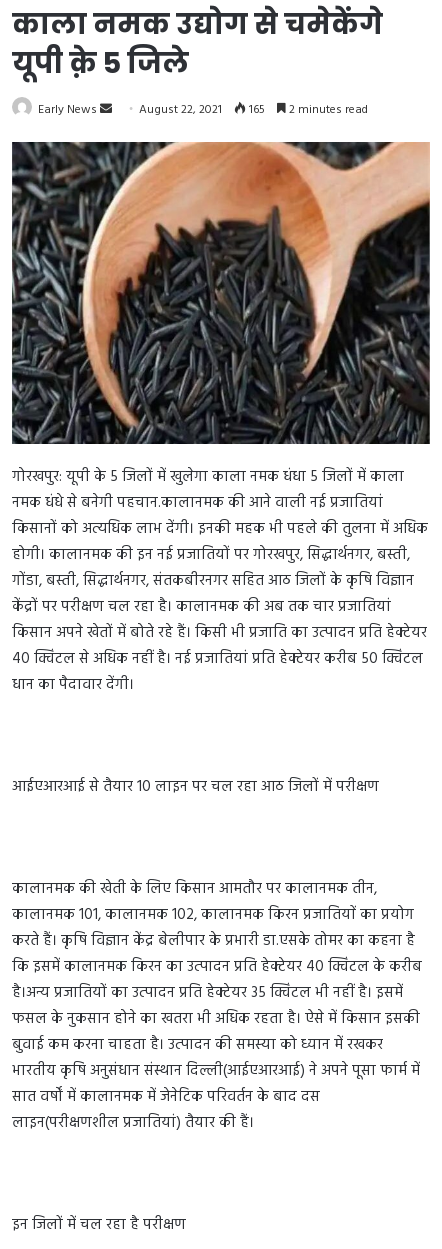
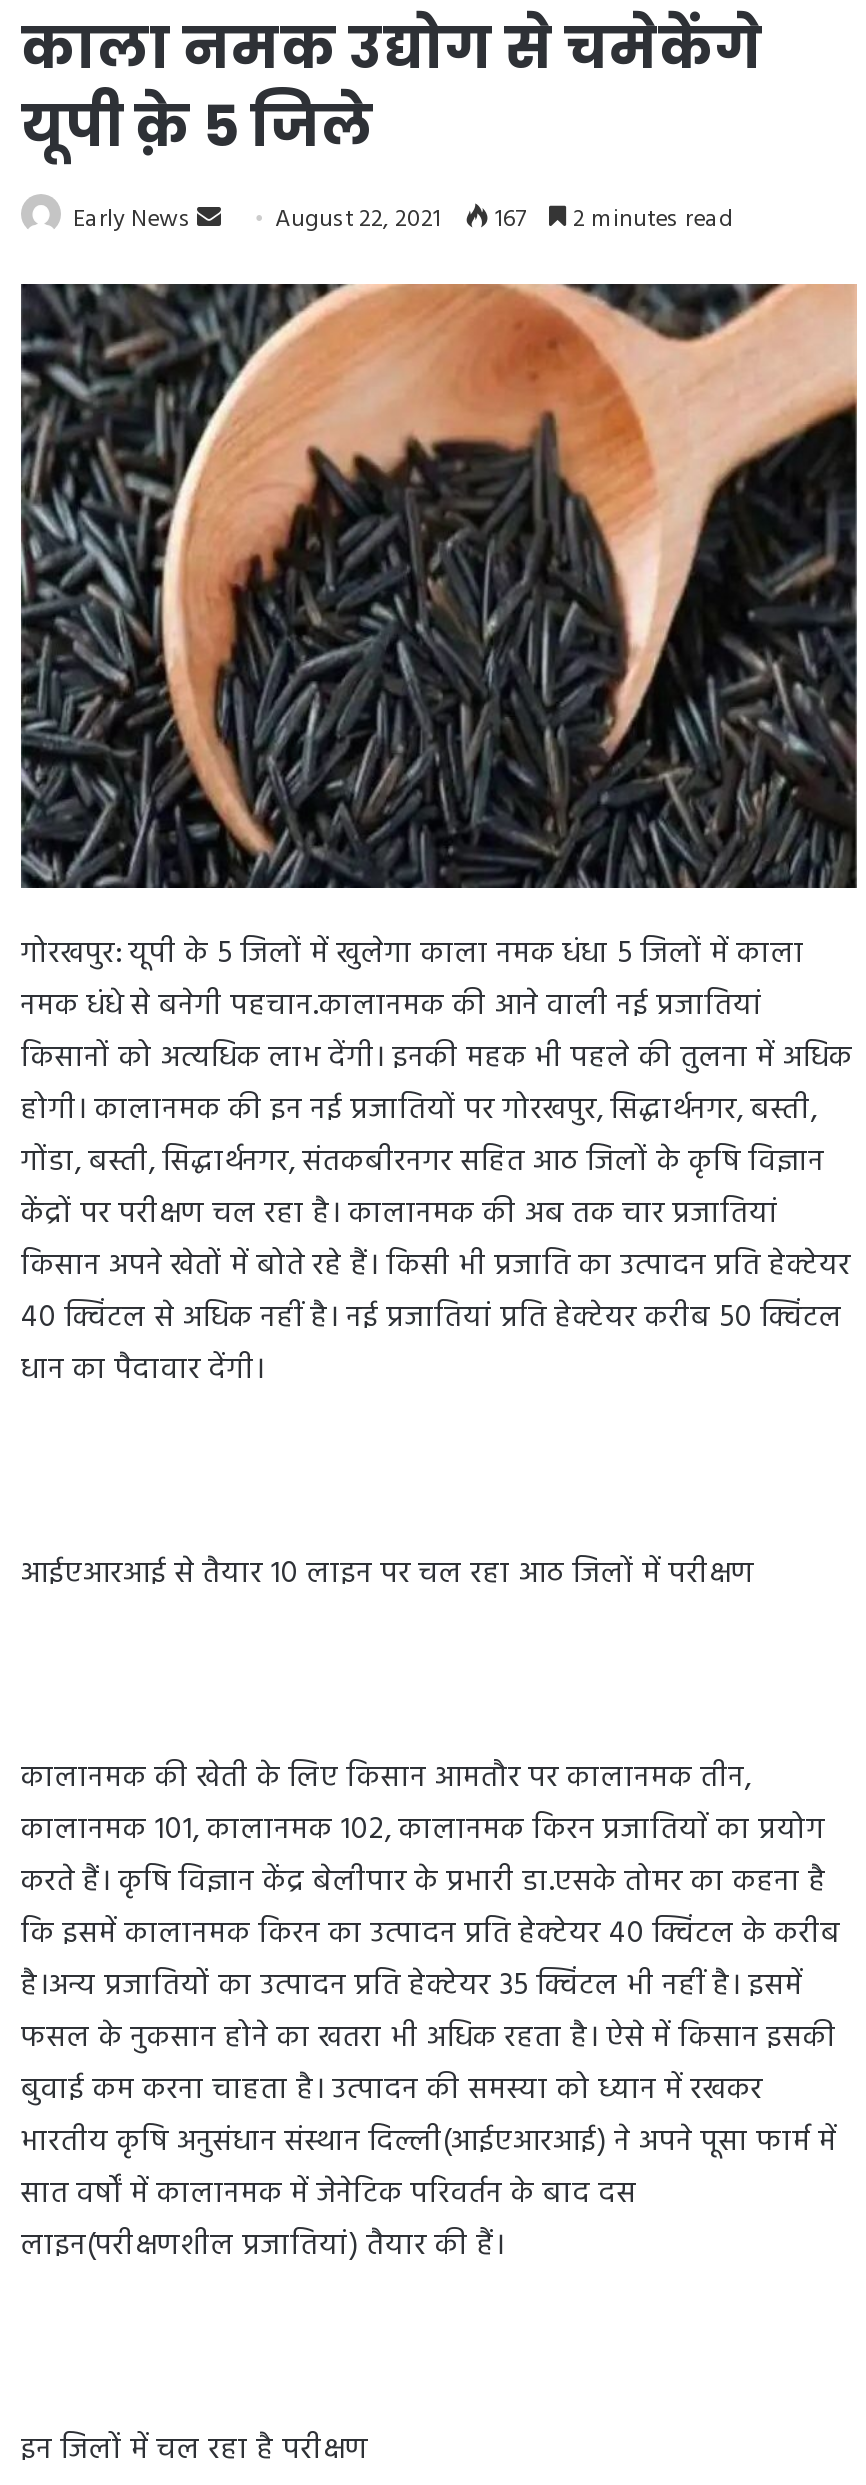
- 165
+ 167
